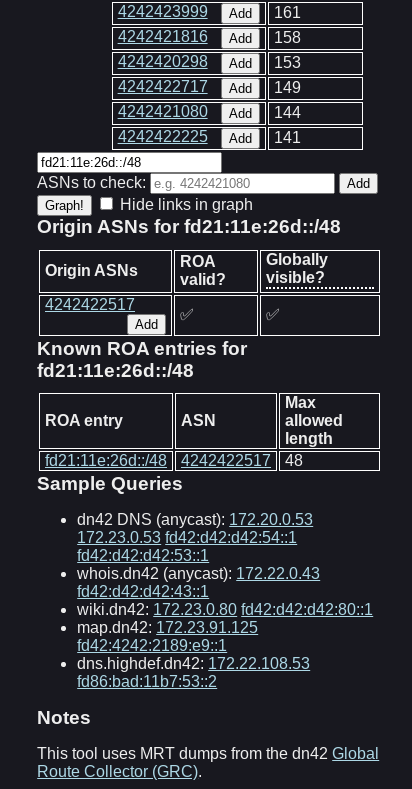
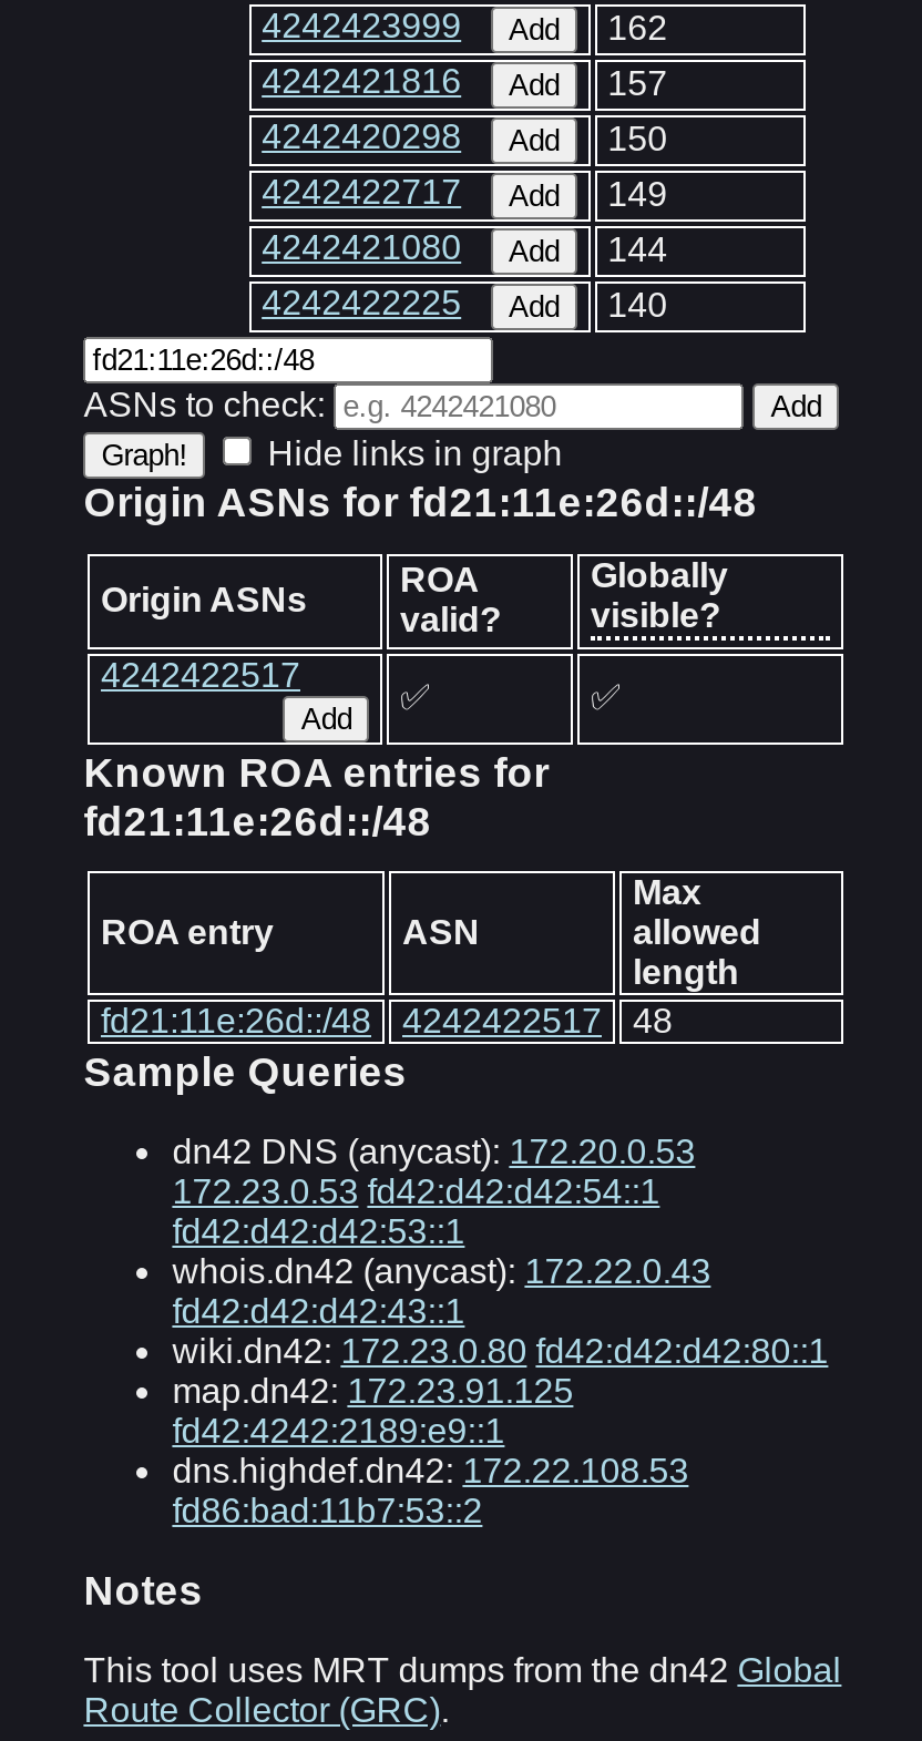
- 4242423999 Add 161
+ 4242423999 Add 162

- 4242421816 Add 158
+ 4242421816 Add 157

- 4242420298 Add 153
+ 4242420298 Add 150

- 4242422225 Add 141
+ 4242422225 Add 140
